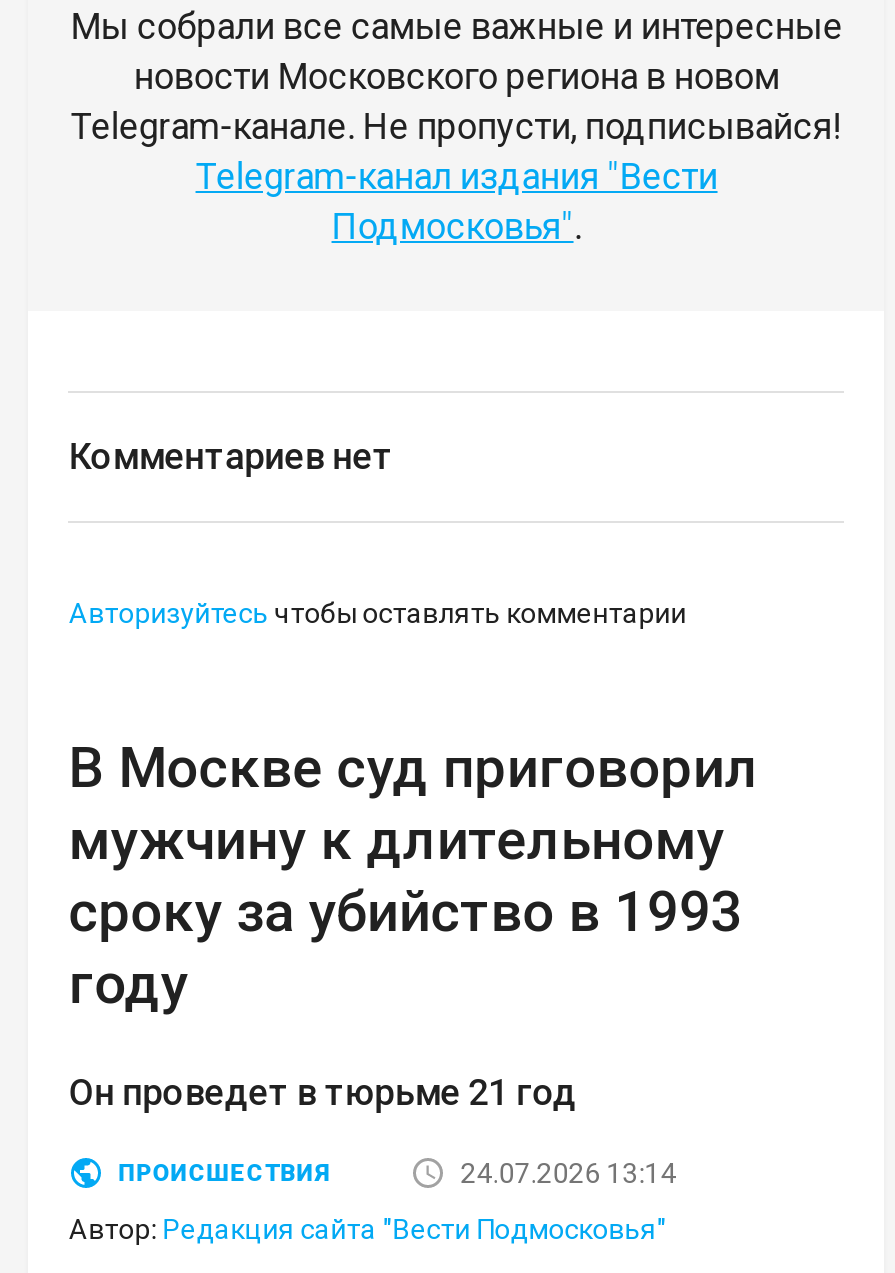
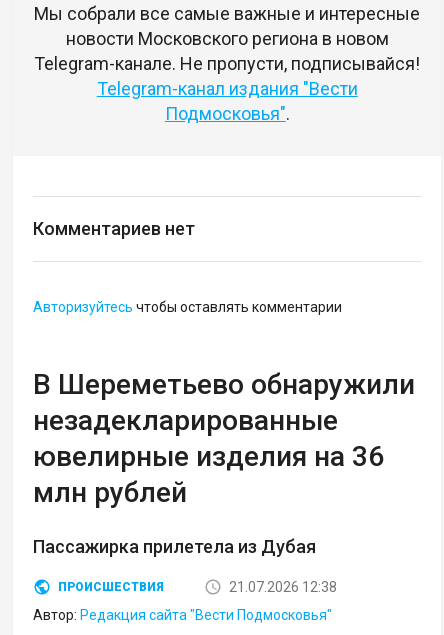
- В Москве суд приговорил
- мужчину к длительному
- сроку за убийство в 1993
- году
+ В Шереметьево обнаружили
+ незадекларированные
+ ювелирные изделия на 36
+ млн рублей

- Он проведет в тюрьме 21 год
+ Пассажирка прилетела из Дубая

- 24.07.2026 13:14
+ 21.07.2026 12:38
